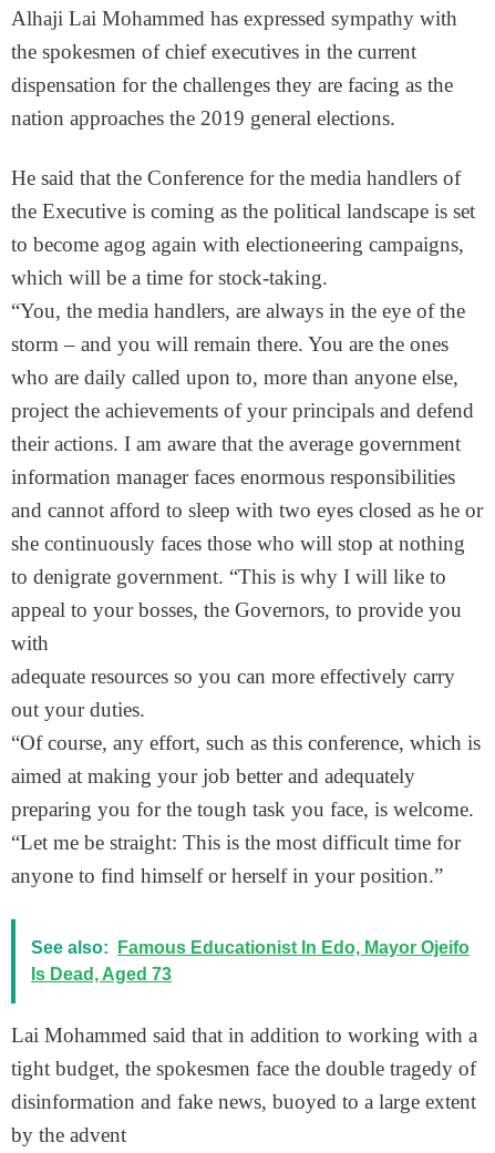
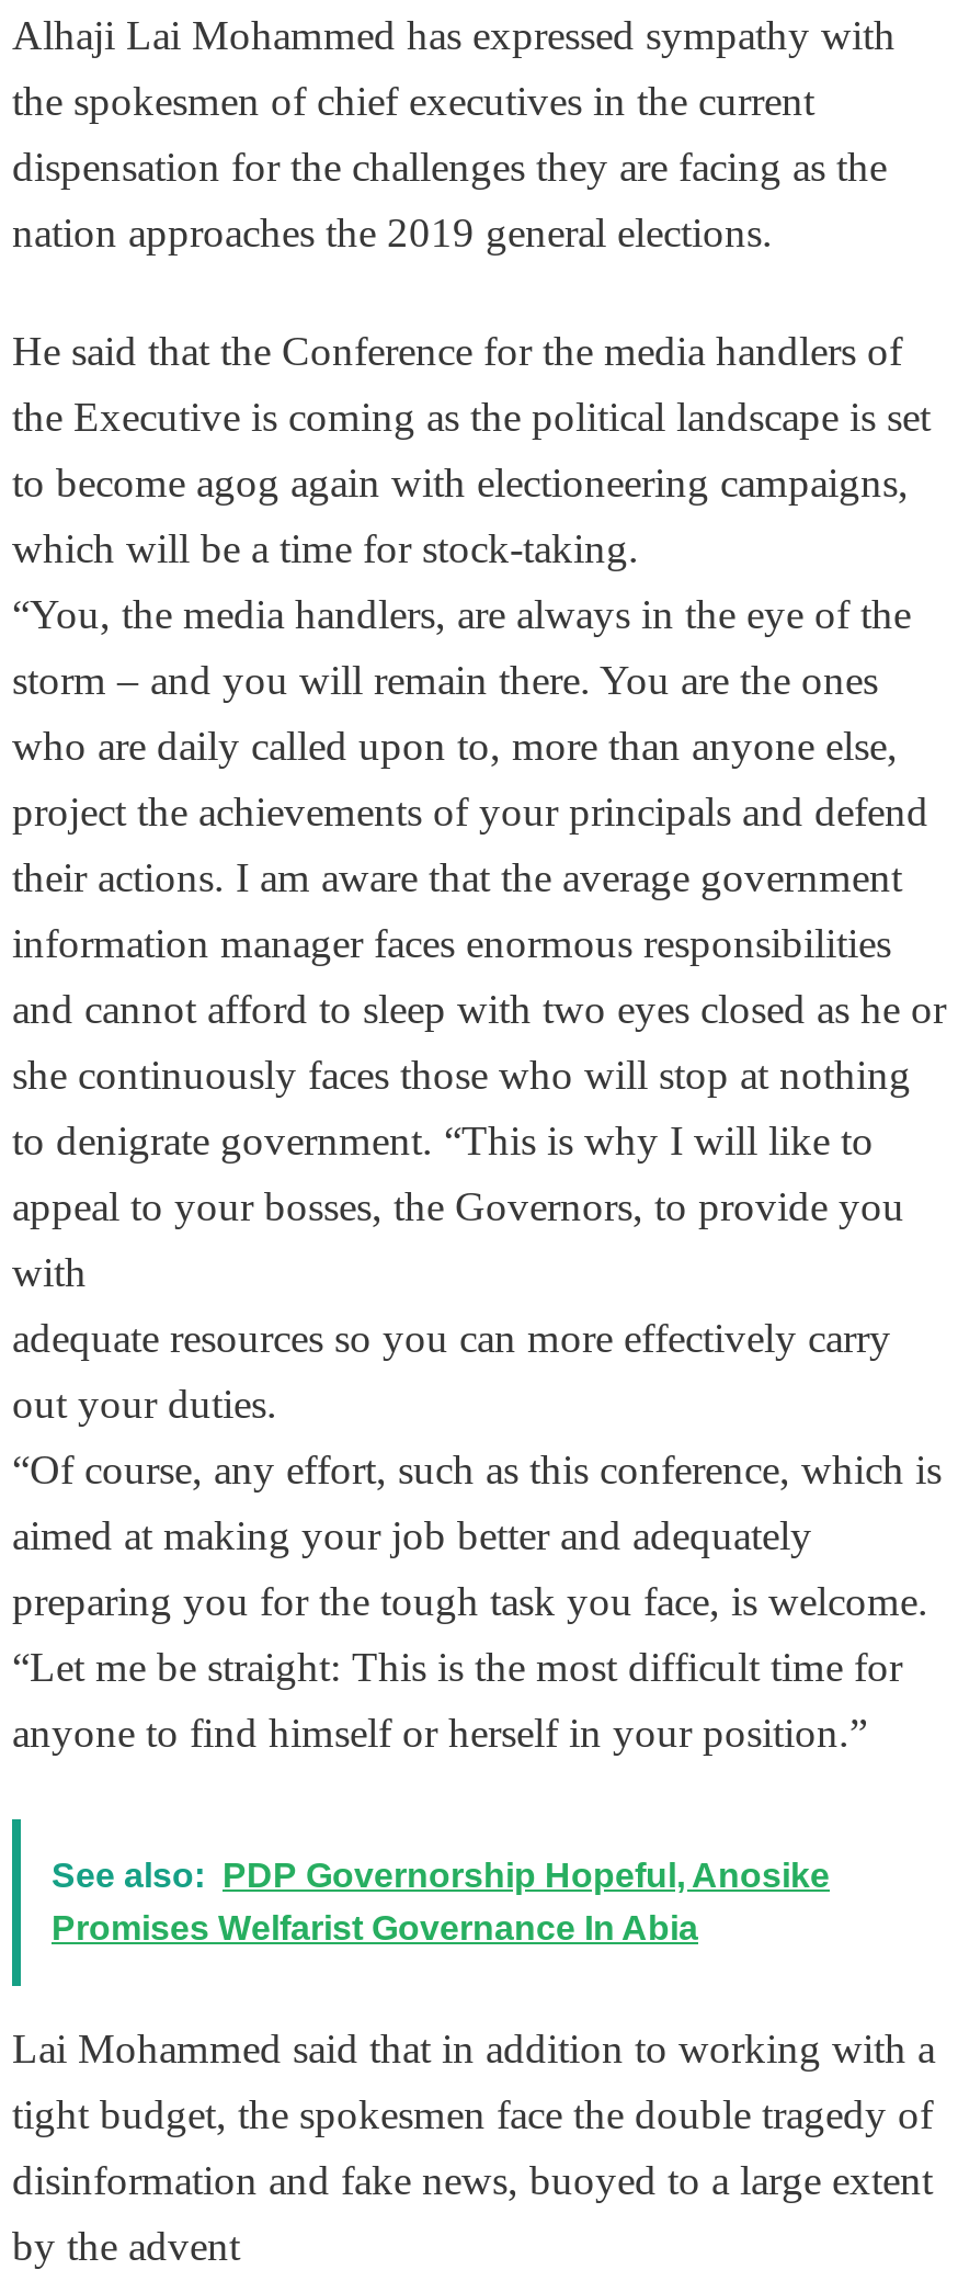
- See also: Famous Educationist In Edo, Mayor Ojeifo
- Is Dead, Aged 73
+ See also: PDP Governorship Hopeful, Anosike
+ Promises Welfarist Governance In Abia
